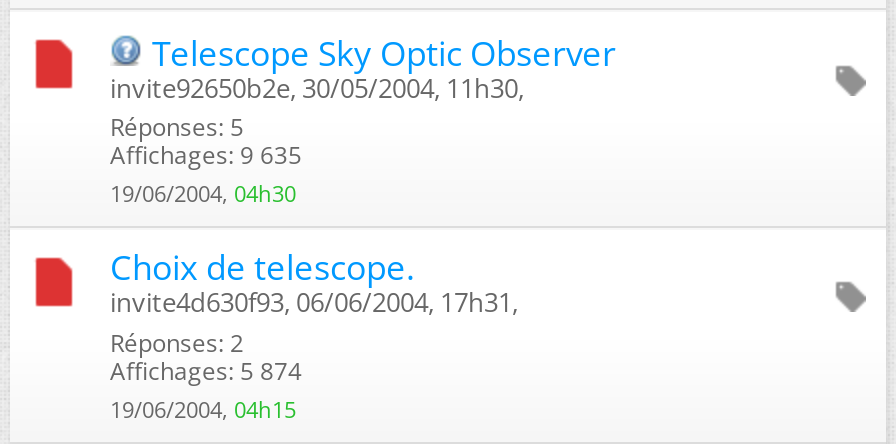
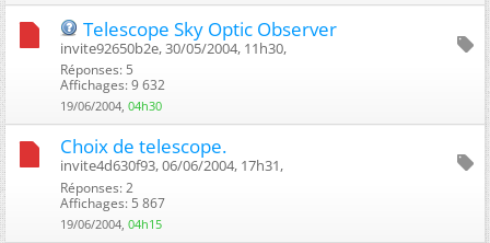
- Affichages: 9 635
+ Affichages: 9 632

- Affichages: 5 874
+ Affichages: 5 867
